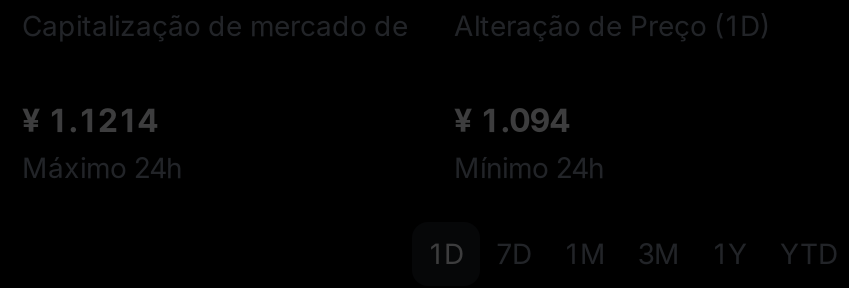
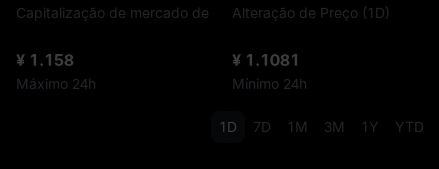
- ¥ 1.1214
+ ¥ 1.158

- ¥ 1.094
+ ¥ 1.1081
